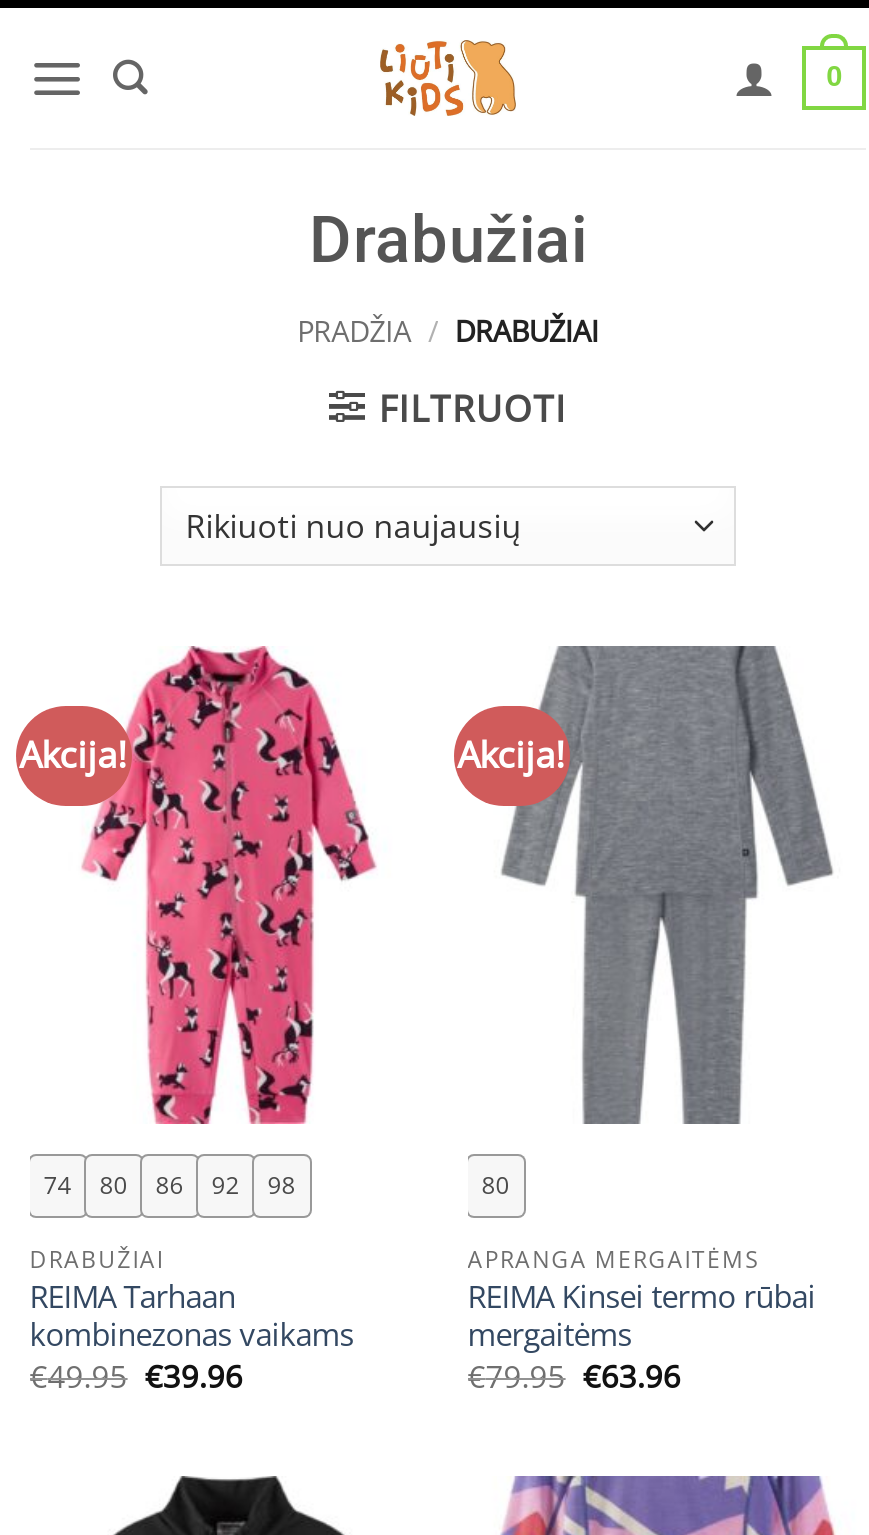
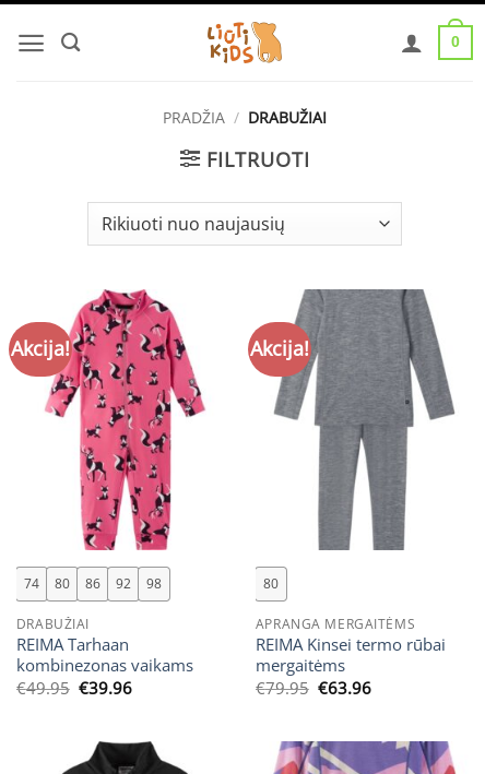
- Drabužiai
